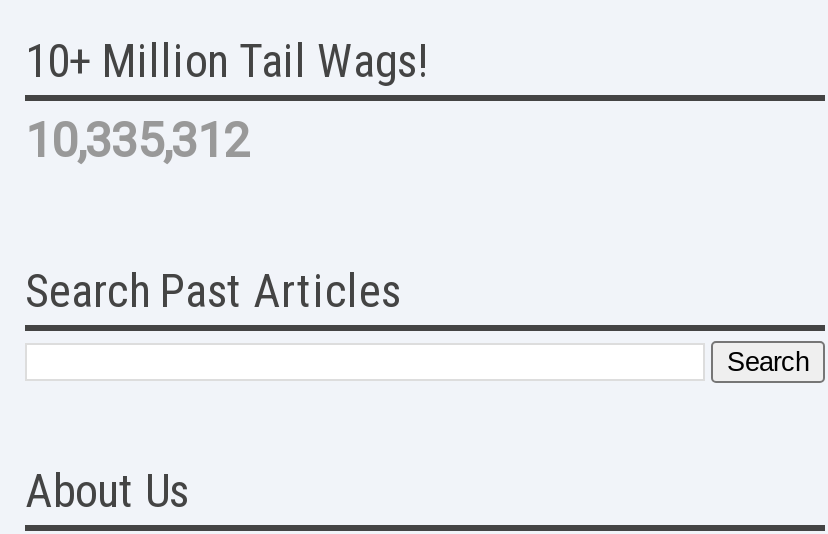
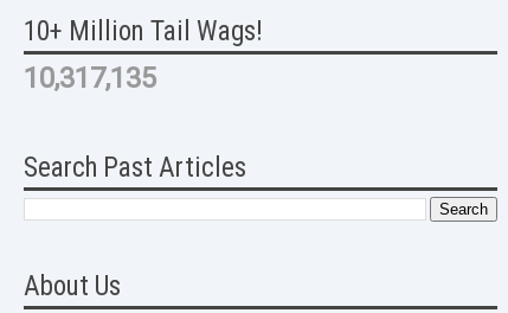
- 10,335,312
+ 10,317,135
